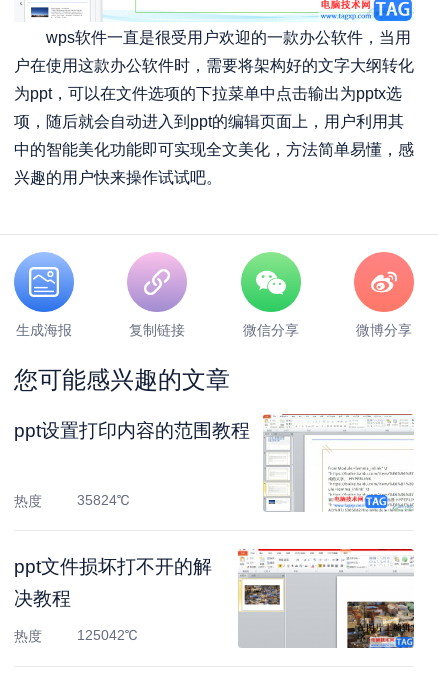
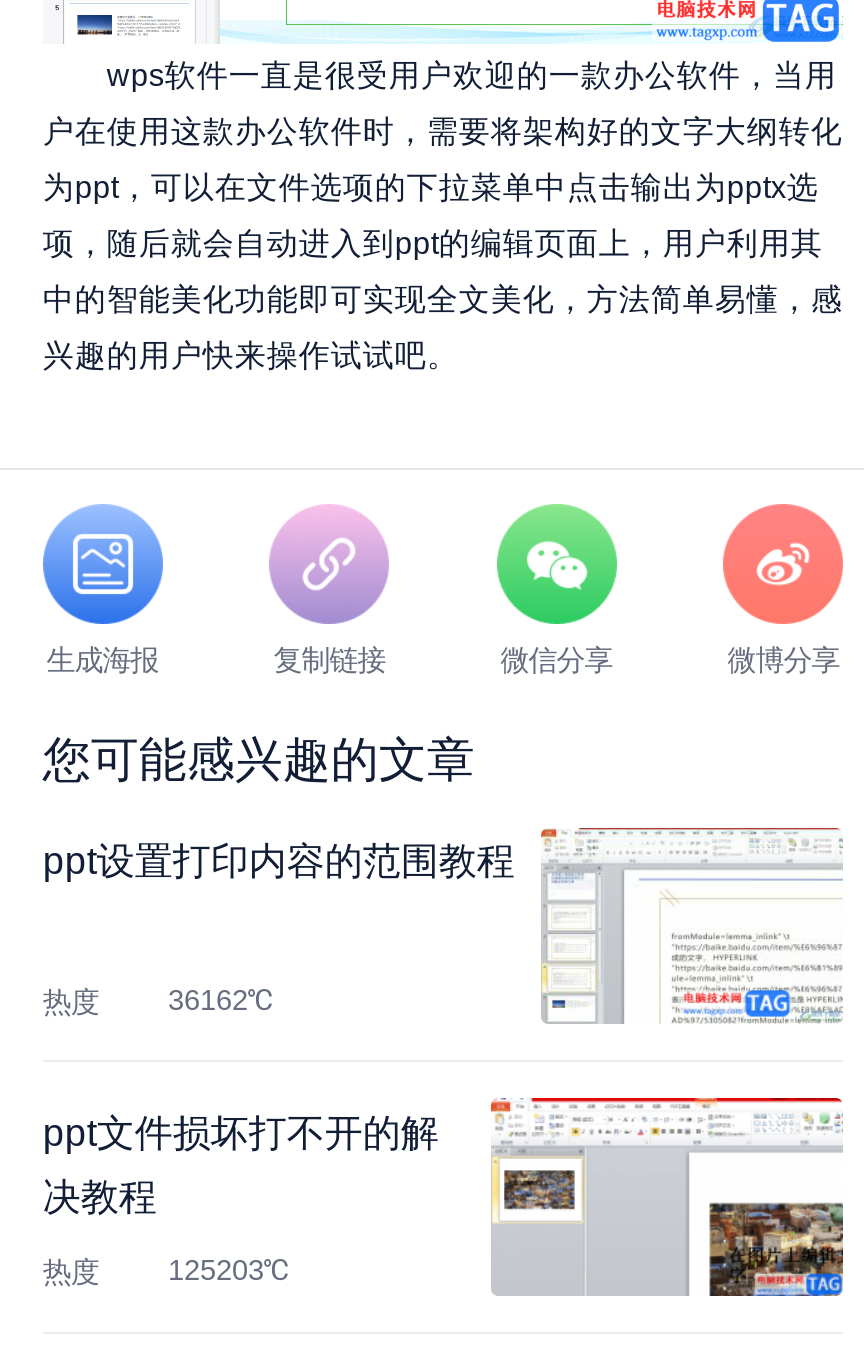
- 35824℃
+ 36162℃

- 125042℃
+ 125203℃
